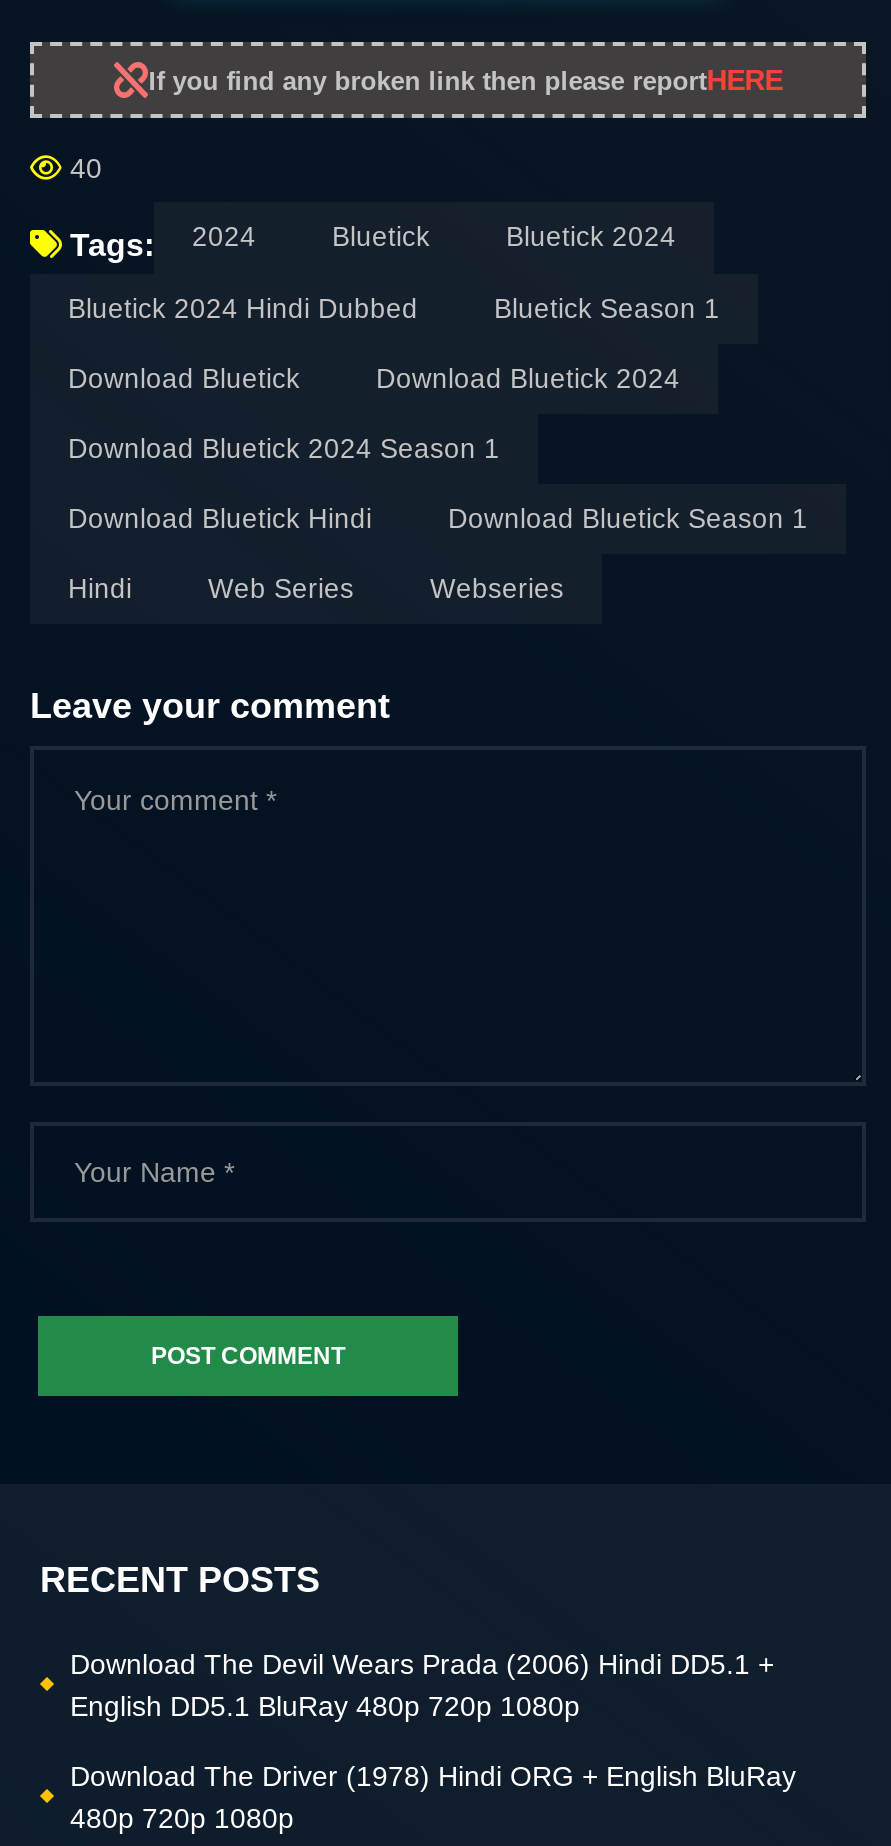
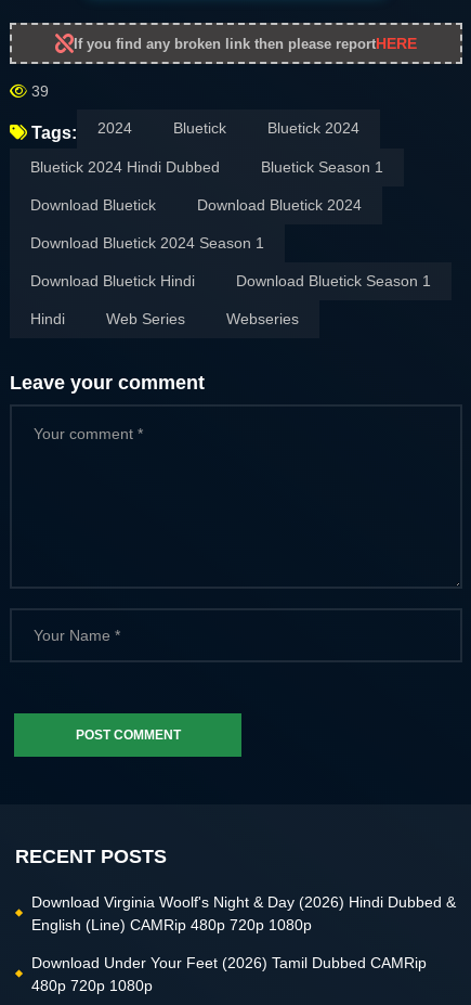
- 40
+ 39

- Download The Devil Wears Prada (2006) Hindi DD5.1 +
- English DD5.1 BluRay 480p 720p 1080p
+ Download Virginia Woolf's Night & Day (2026) Hindi Dubbed &
+ English (Line) CAMRip 480p 720p 1080p

- Download The Driver (1978) Hindi ORG + English BluRay
+ Download Under Your Feet (2026) Tamil Dubbed CAMRip
